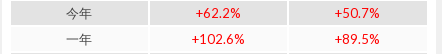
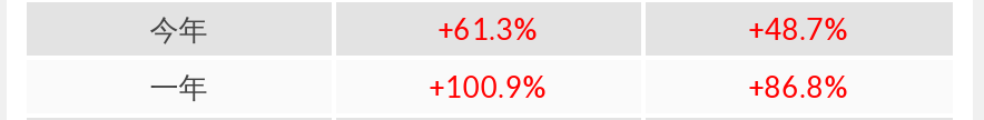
- +62.2%
+ +61.3%

- +50.7%
+ +48.7%

- +102.6%
+ +100.9%

- +89.5%
+ +86.8%
